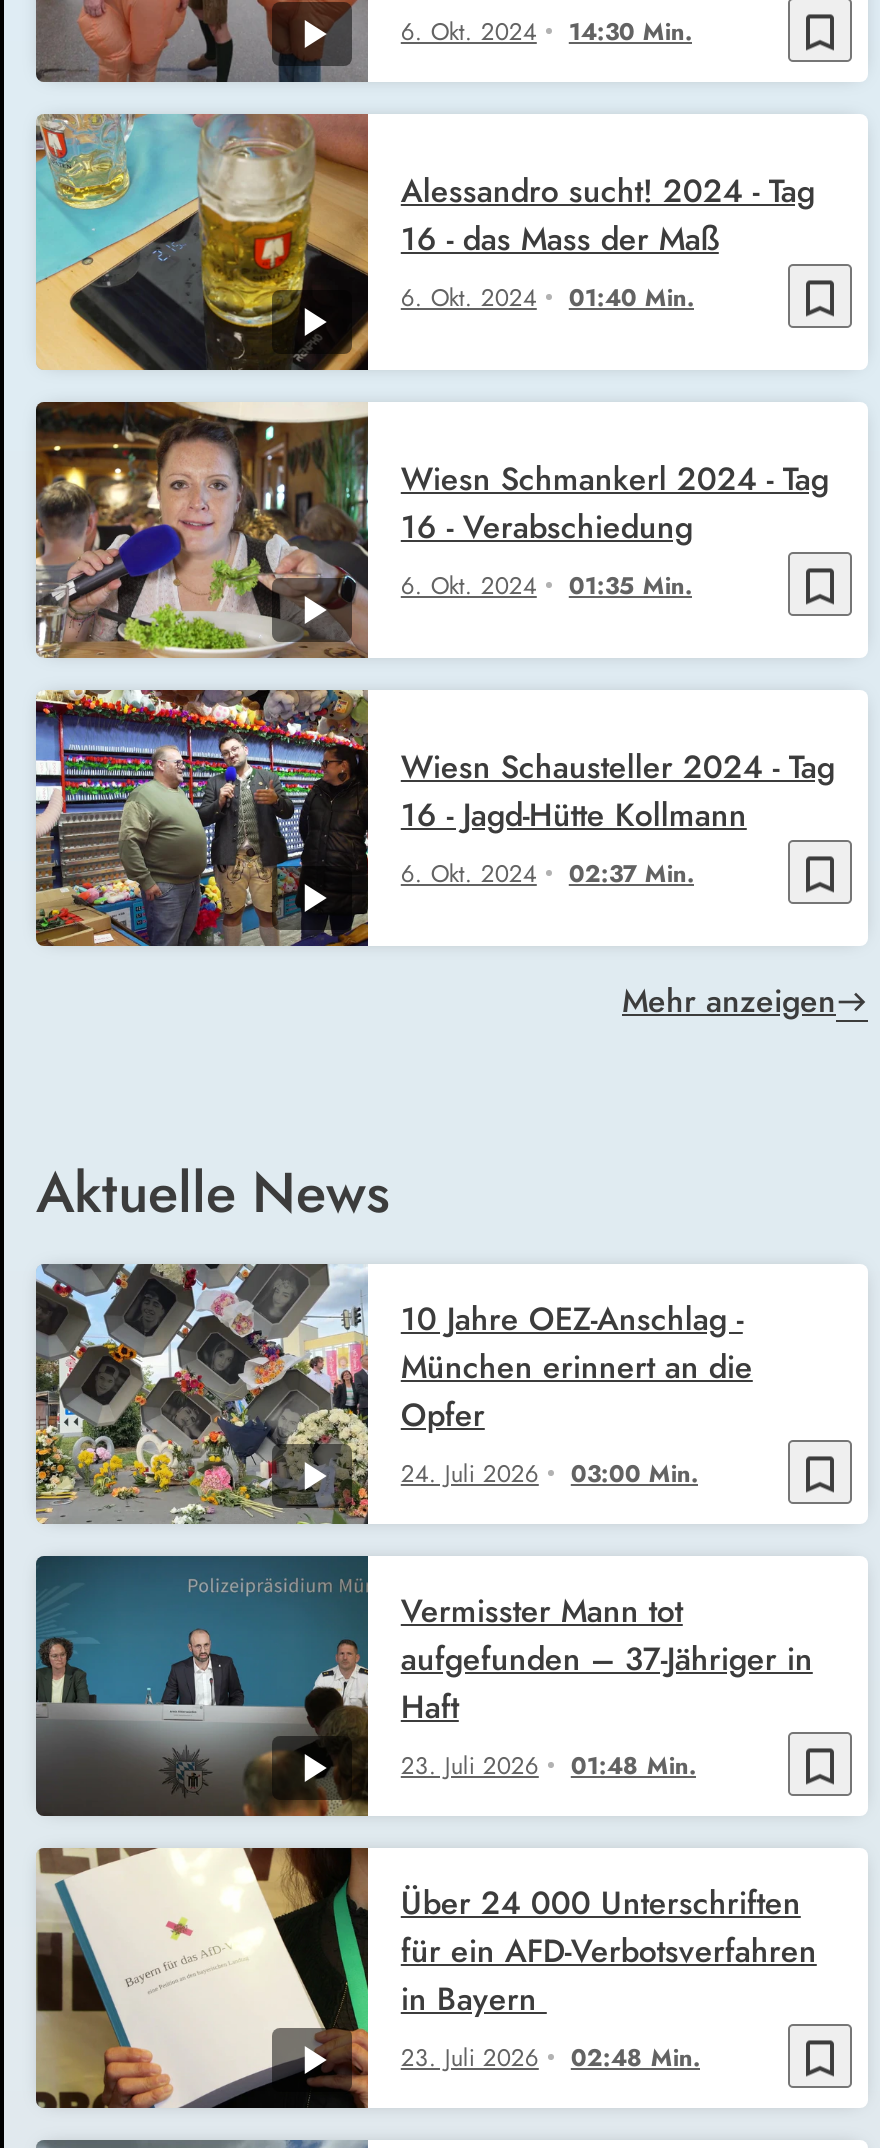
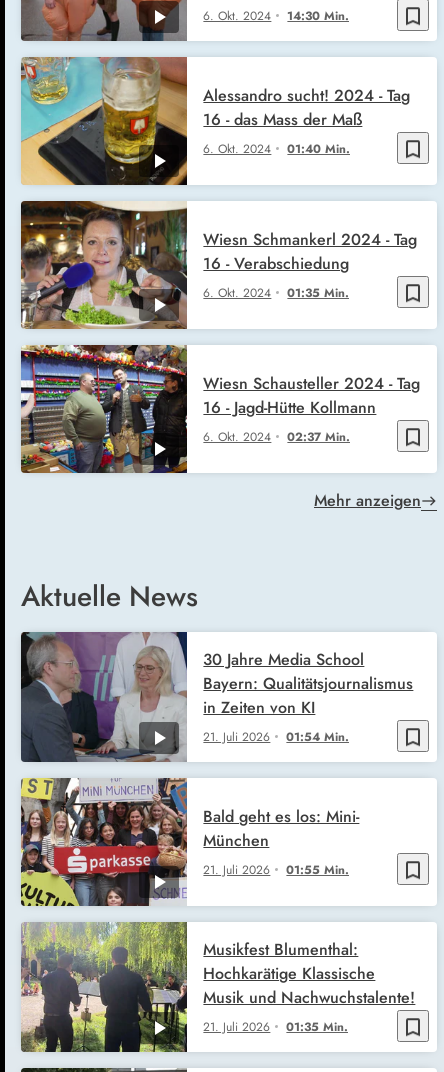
- [image]
- 24. Juli 2026
- 03:00 Min.
+ [image]
+ 21. Juli 2026
+ 01:54 Min.

- 10 Jahre OEZ-Anschlag -
- München erinnert an die
- Opfer
+ 30 Jahre Media School
+ Bayern: Qualitätsjournalismus
+ in Zeiten von KI

- [image]
- 23. Juli 2026
- 01:48 Min.
+ [image]
+ 21. Juli 2026
+ 01:55 Min.

- Vermisster Mann tot
- aufgefunden – 37-Jähriger in
- Haft
+ Bald geht es los: Mini-
+ München

- [image]
- 23. Juli 2026
- 02:48 Min.
+ [image]
+ 21. Juli 2026
+ 01:35 Min.

- Über 24 000 Unterschriften
- für ein AFD-Verbotsverfahren
- in Bayern
+ Musikfest Blumenthal:
+ Hochkarätige Klassische
+ Musik und Nachwuchstalente!
